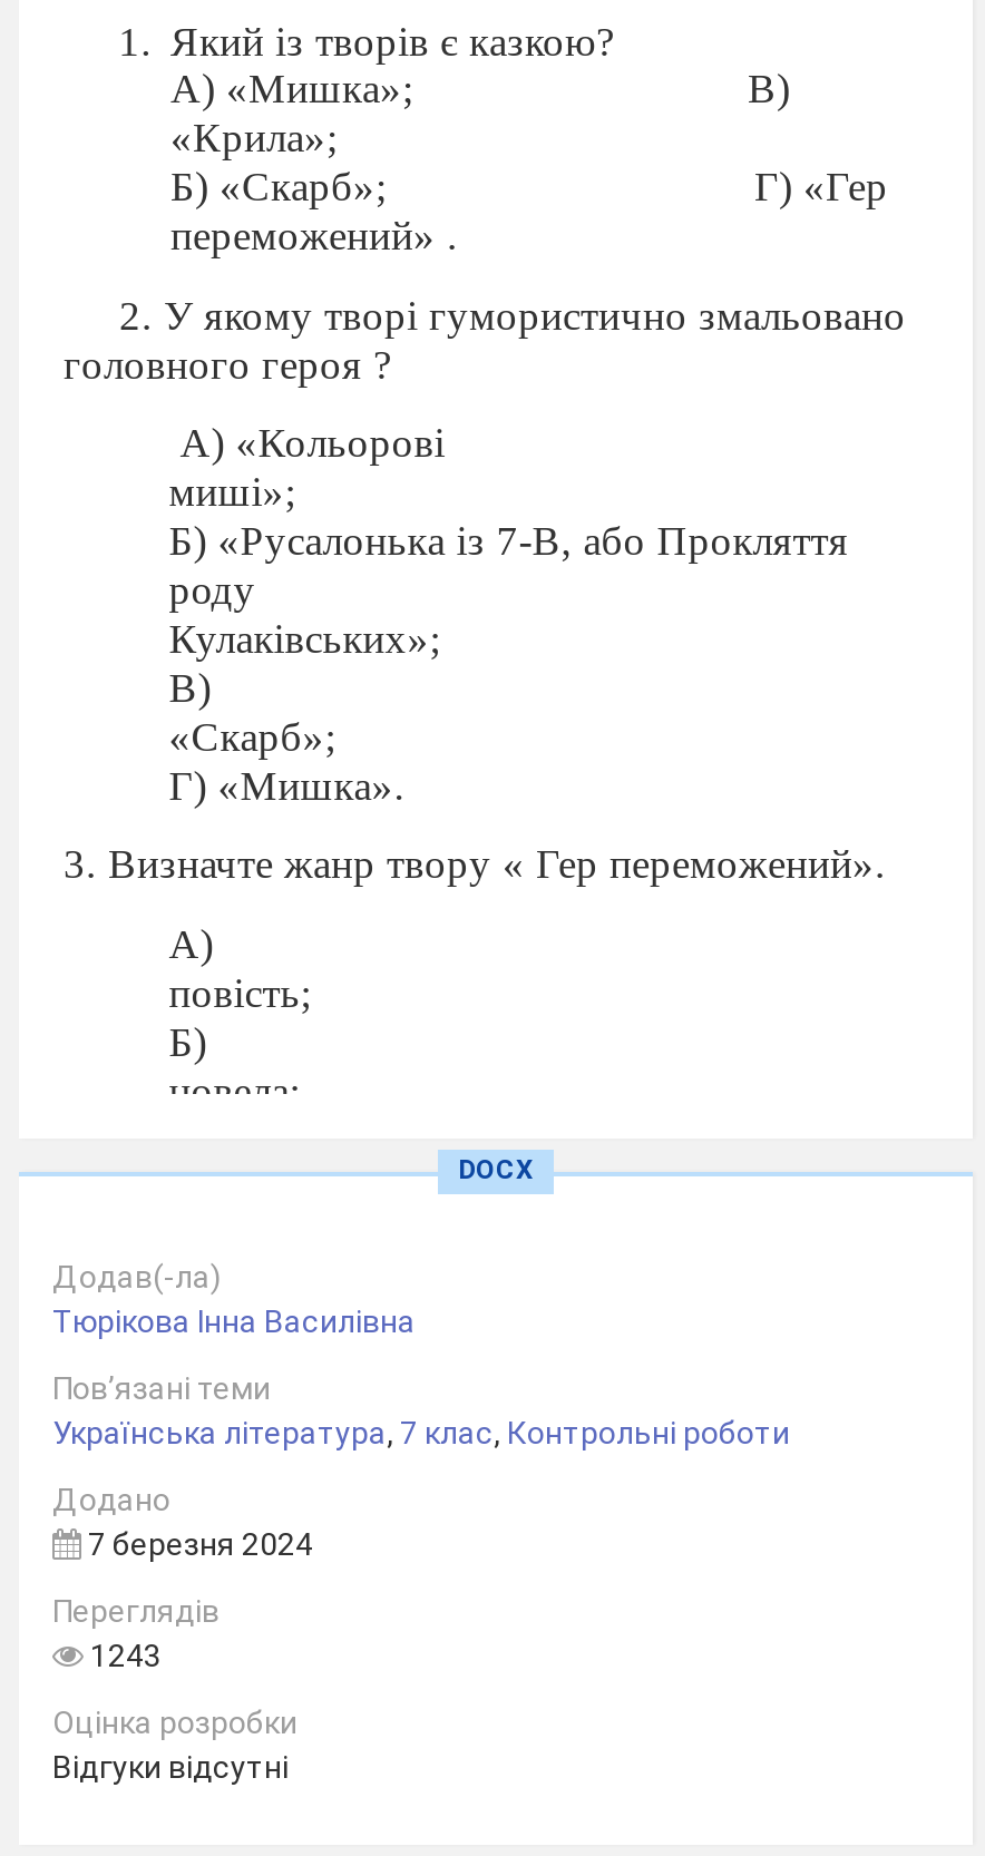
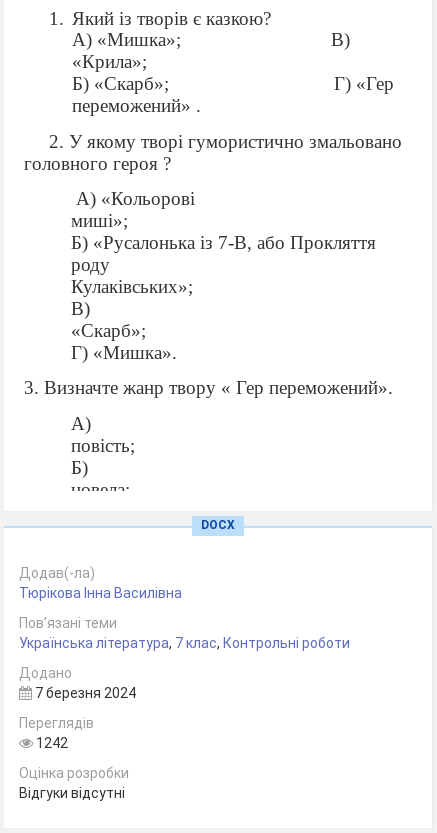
- 1243
+ 1242
